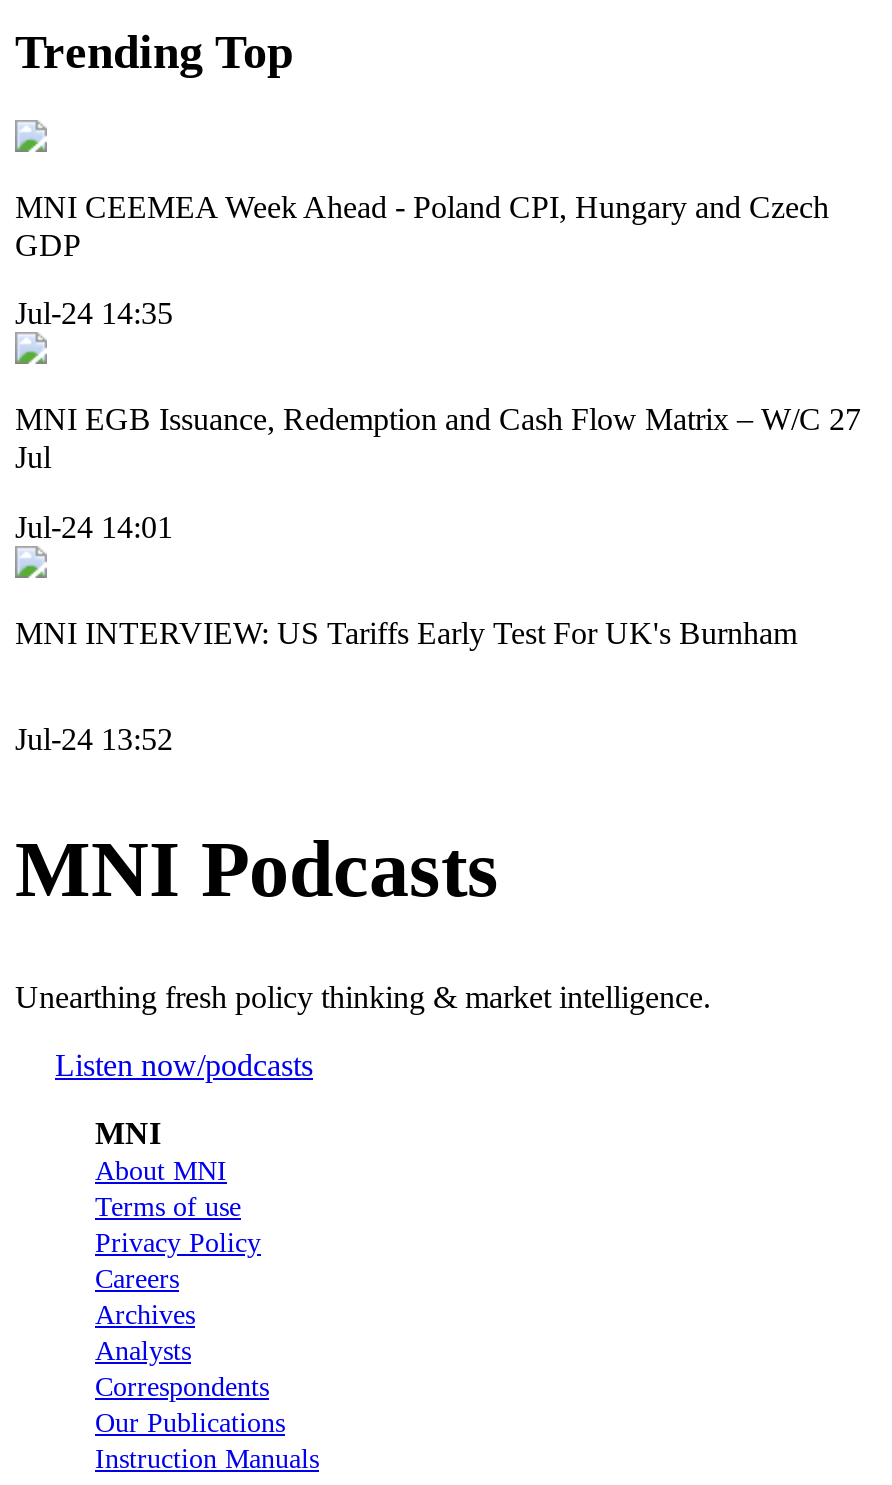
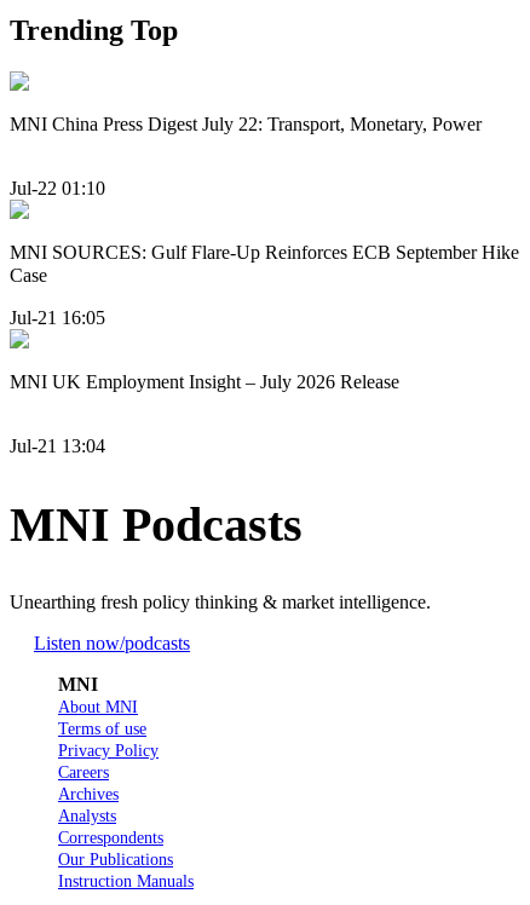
- MNI CEEMEA Week Ahead - Poland CPI, Hungary and Czech
- GDP
+ MNI China Press Digest July 22: Transport, Monetary, Power

- Jul-24 14:35
+ Jul-22 01:10

- MNI EGB Issuance, Redemption and Cash Flow Matrix – W/C 27
- Jul
+ MNI SOURCES: Gulf Flare-Up Reinforces ECB September Hike
+ Case

- Jul-24 14:01
+ Jul-21 16:05

- MNI INTERVIEW: US Tariffs Early Test For UK's Burnham
+ MNI UK Employment Insight – July 2026 Release

- Jul-24 13:52
+ Jul-21 13:04
